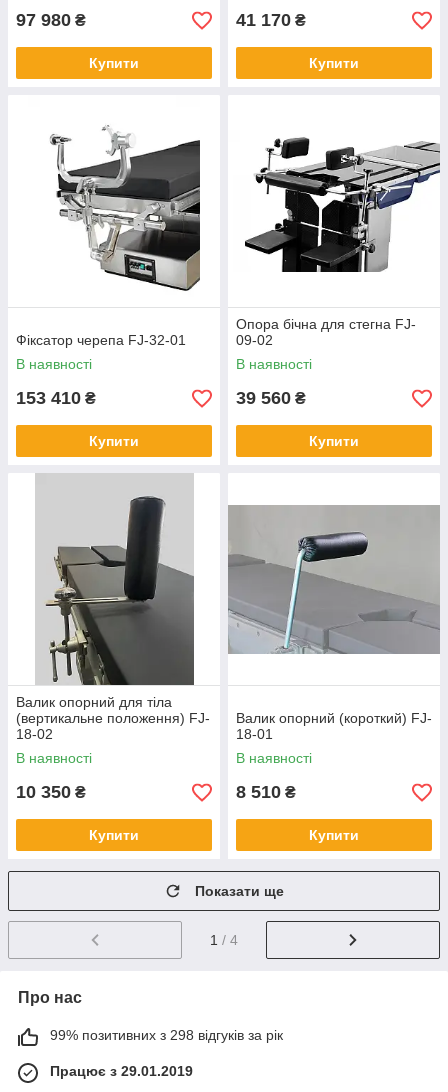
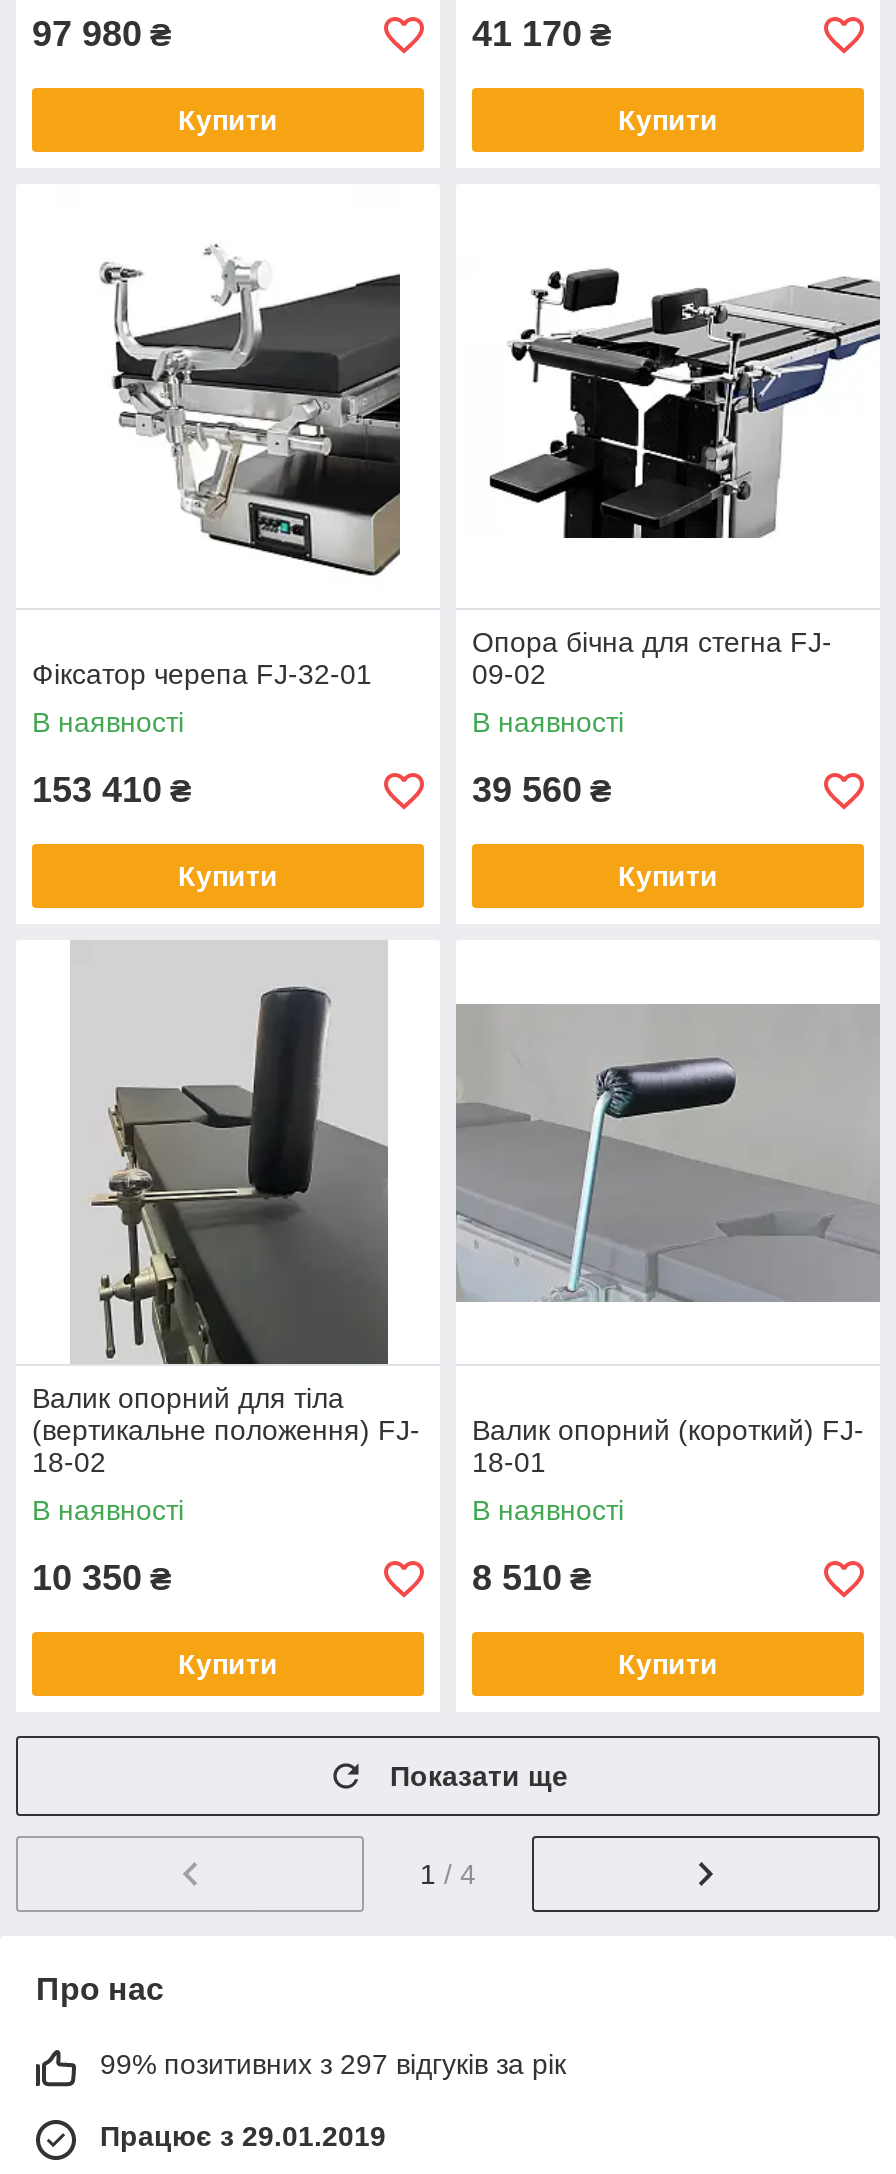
- 99% позитивних з 298 відгуків за рік
+ 99% позитивних з 297 відгуків за рік
